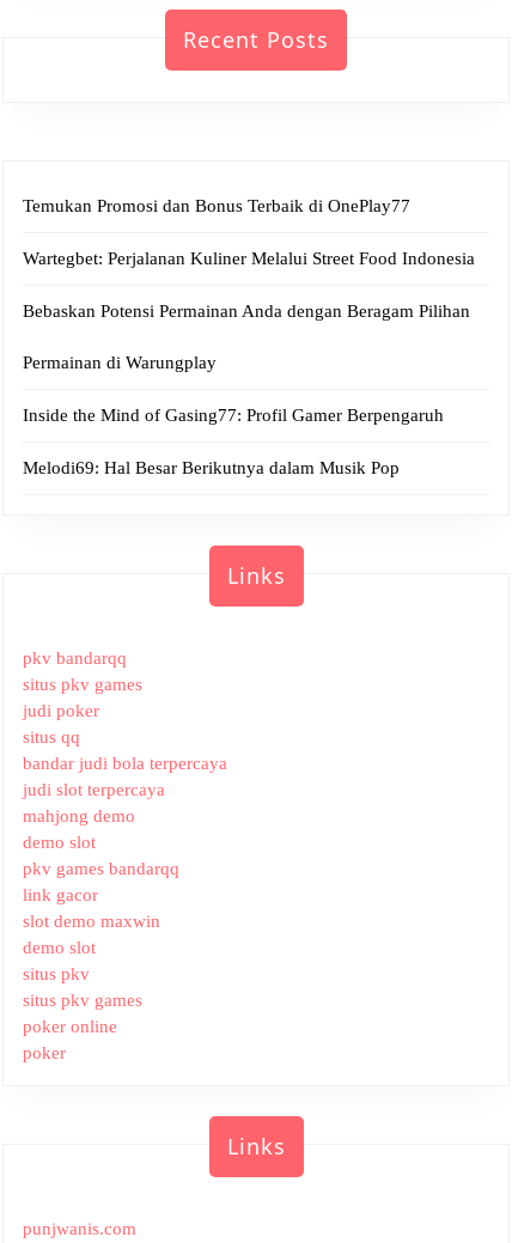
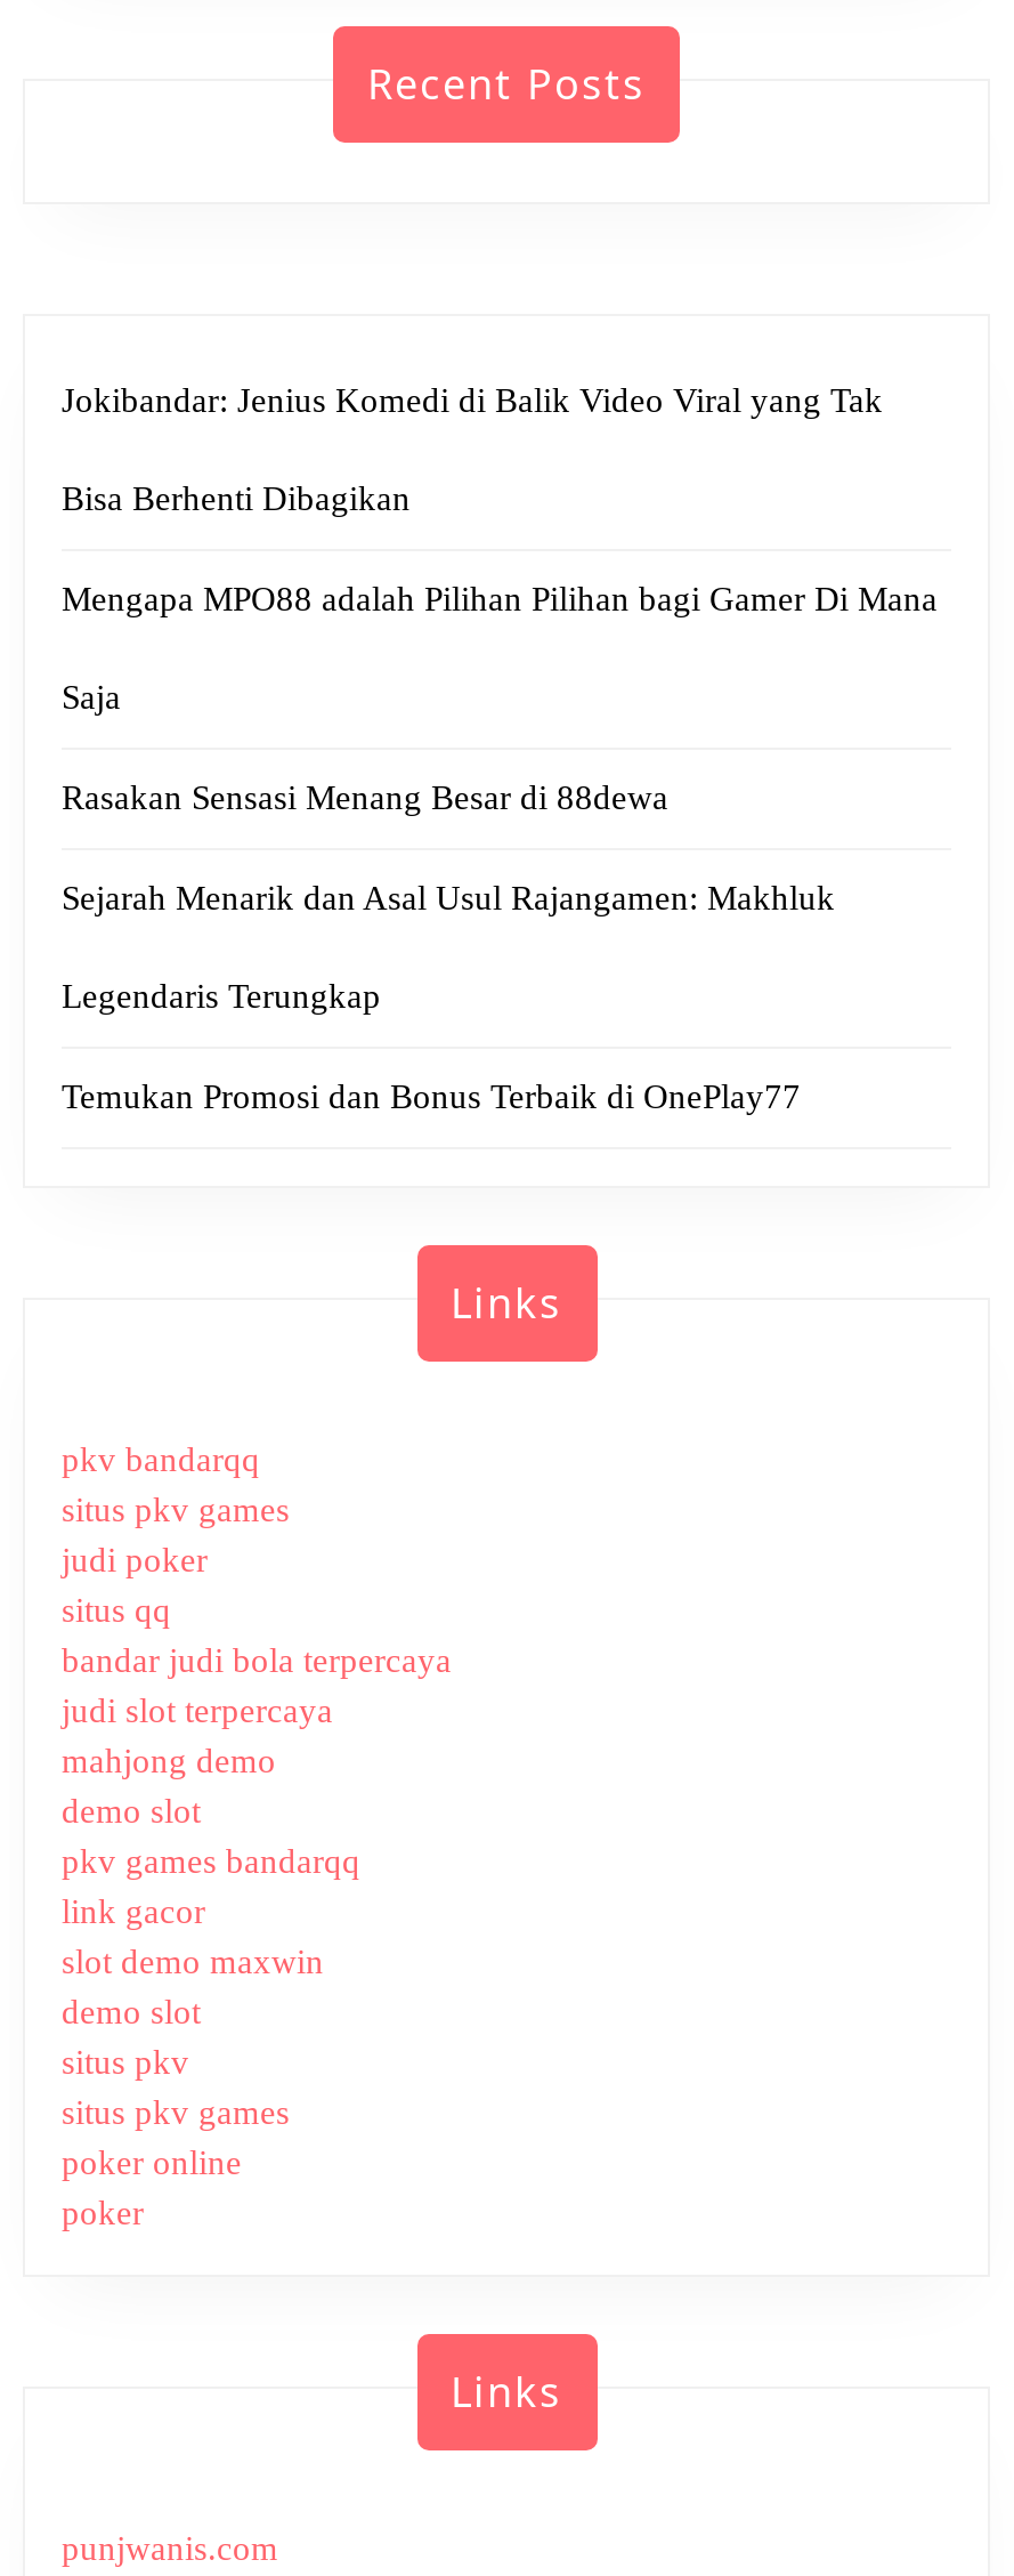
+ Jokibandar: Jenius Komedi di Balik Video Viral yang Tak
+ Bisa Berhenti Dibagikan
+ Mengapa MPO88 adalah Pilihan Pilihan bagi Gamer Di Mana
+ Saja
+ Rasakan Sensasi Menang Besar di 88dewa
+ Sejarah Menarik dan Asal Usul Rajangamen: Makhluk
+ Legendaris Terungkap

moved down: Temukan Promosi dan Bonus Terbaik di OnePlay77

- Wartegbet: Perjalanan Kuliner Melalui Street Food Indonesia
- Bebaskan Potensi Permainan Anda dengan Beragam Pilihan
- Permainan di Warungplay
- Inside the Mind of Gasing77: Profil Gamer Berpengaruh
- Melodi69: Hal Besar Berikutnya dalam Musik Pop
